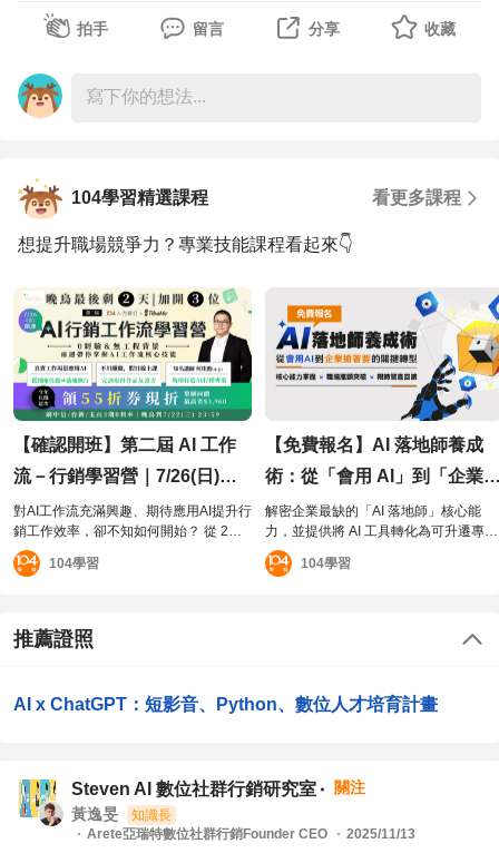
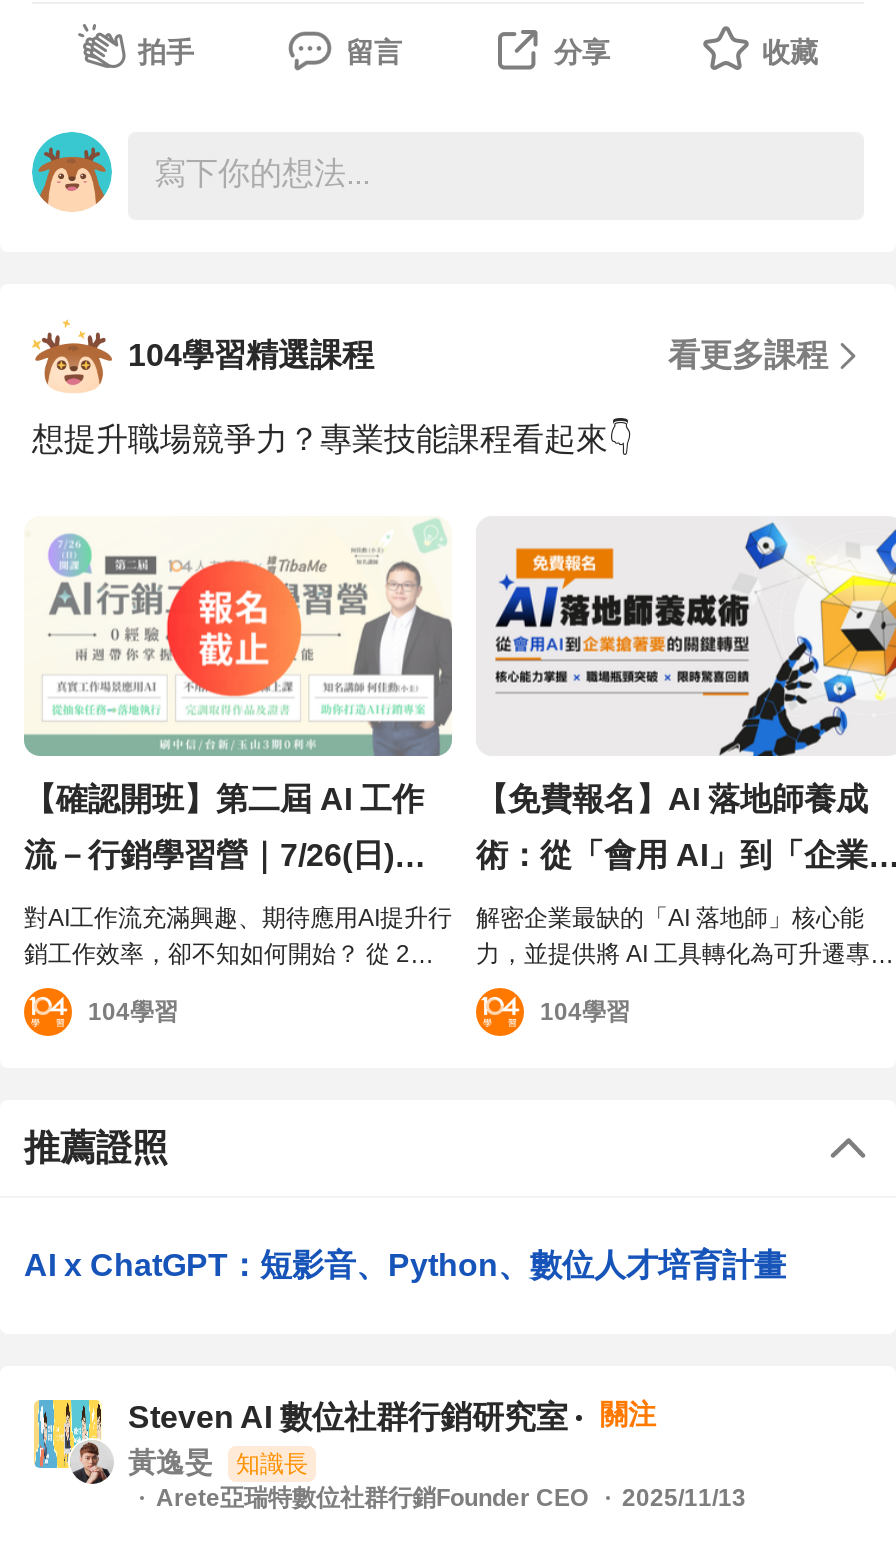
- [image]
+ [image]
